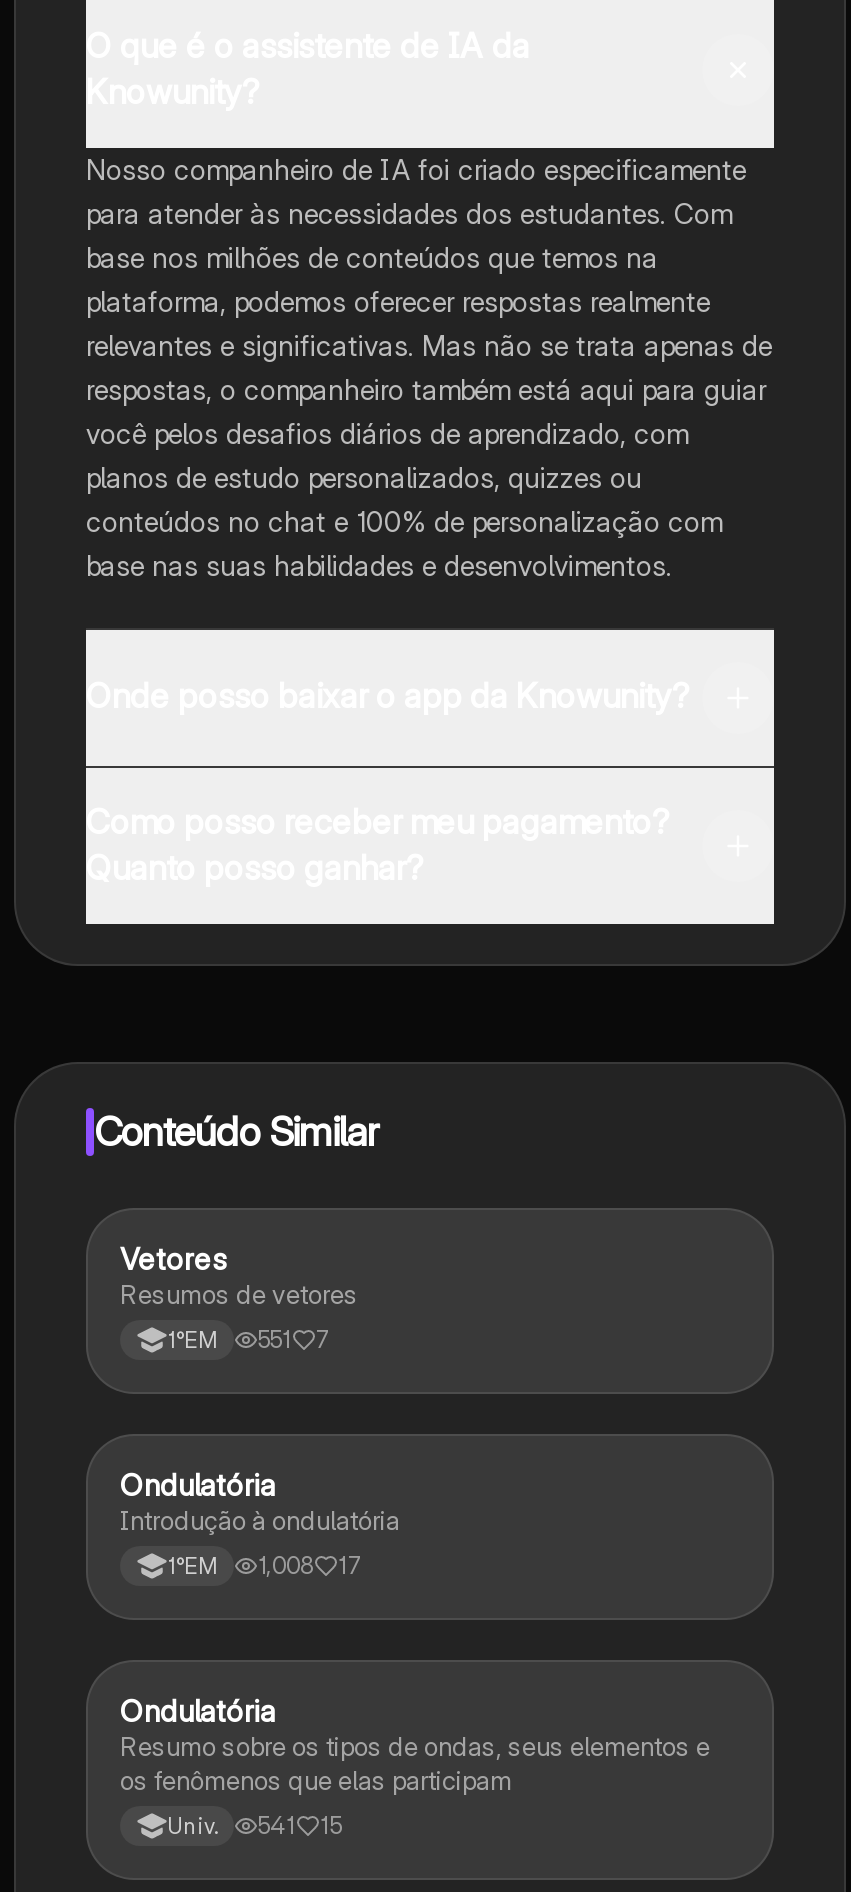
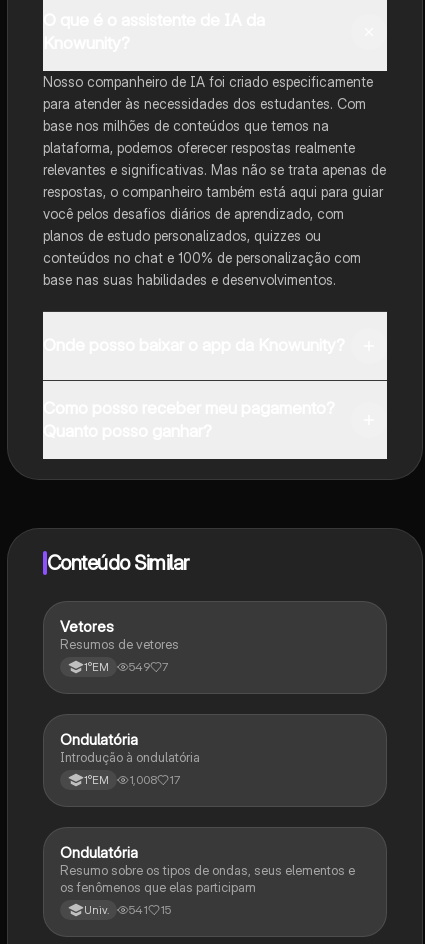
- 1°EM 551 7
+ 1°EM 549 7
